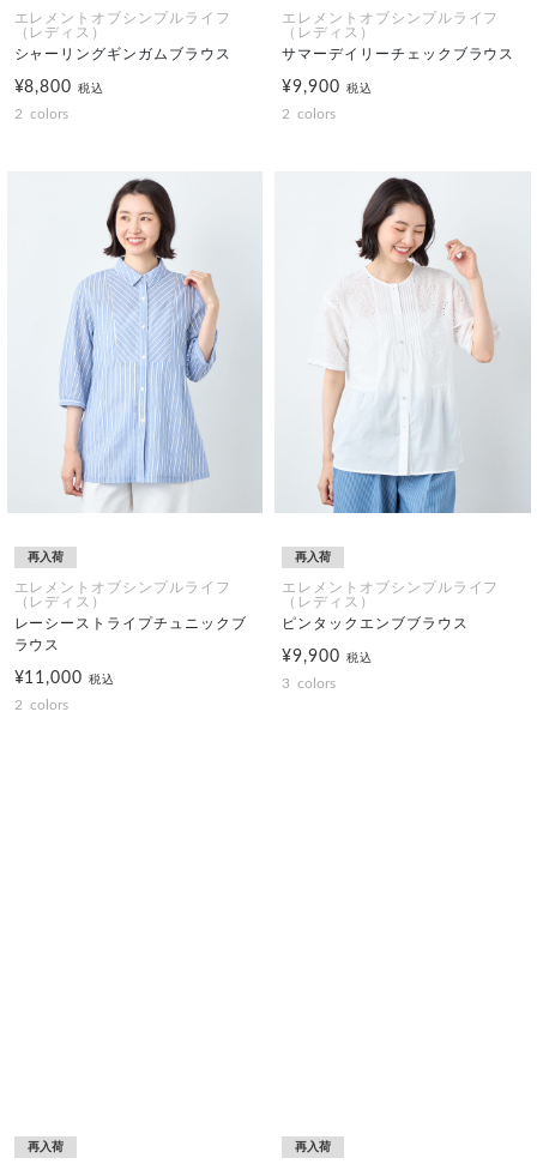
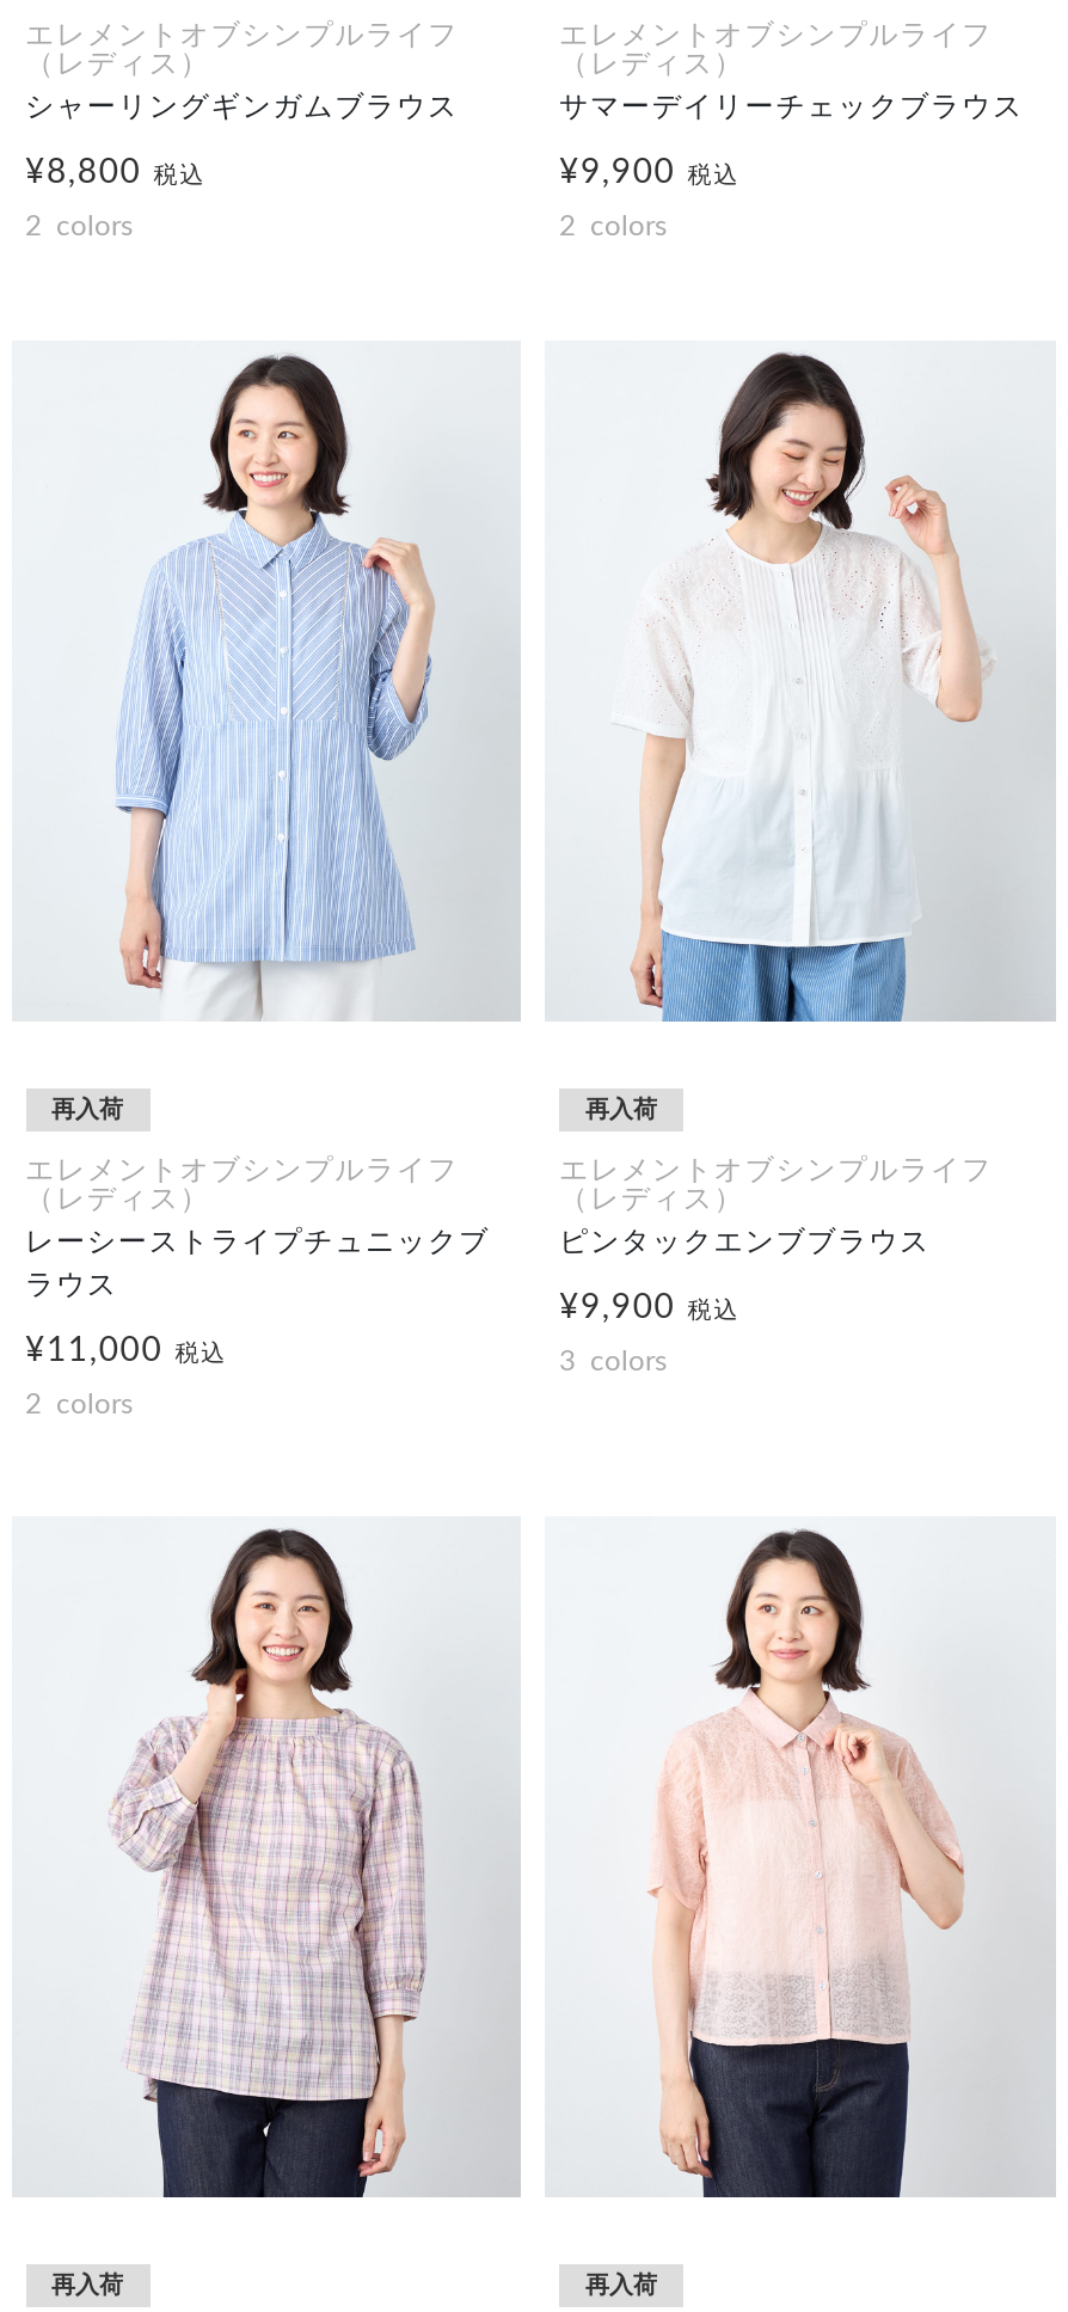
+ [image]

+ [image]
